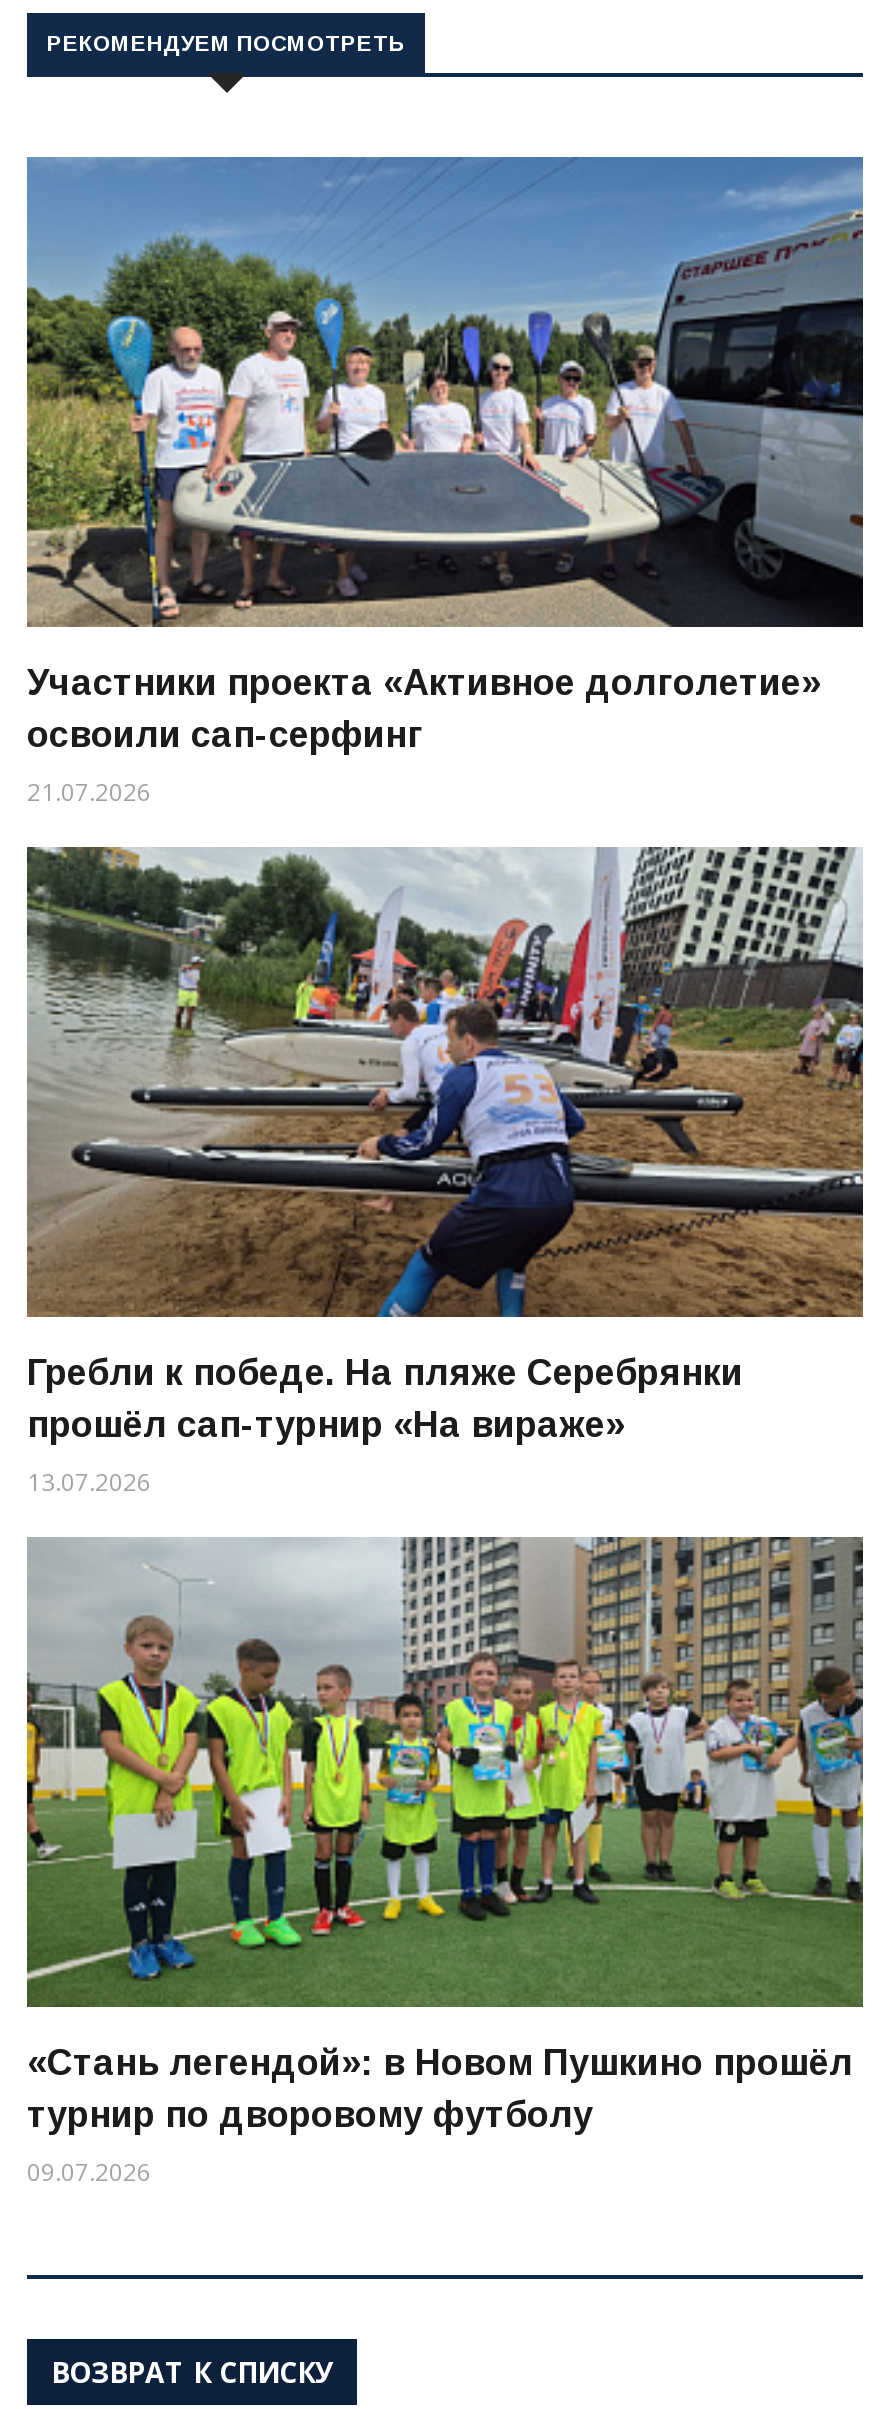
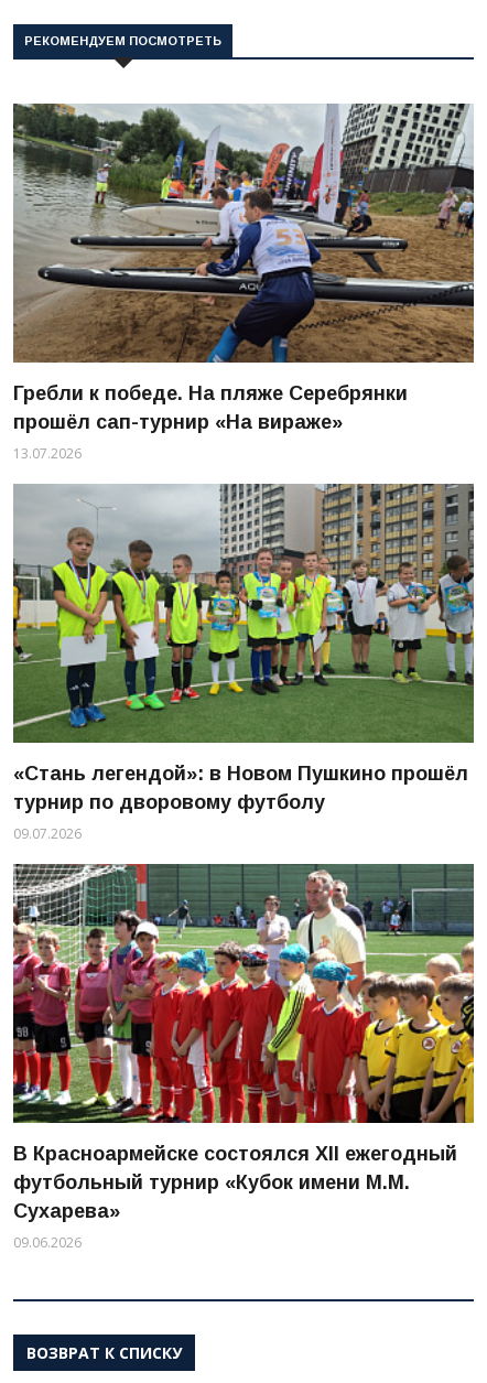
- [image]
- Участники проекта «Активное долголетие»
- освоили сап-серфинг
- 21.07.2026

moved up: [image] | Гребли к победе. На пляже Серебрянки | прошёл сап-турнир «На вираже» | 13.07.2026 | «Стань легендой»: в Новом Пушкино прошёл | турнир по дворовому футболу | 09.07.2026

+ [image]
+ В Красноармейске состоялся XII ежегодный
+ футбольный турнир «Кубок имени М.М.
+ Сухарева»
+ 09.06.2026
